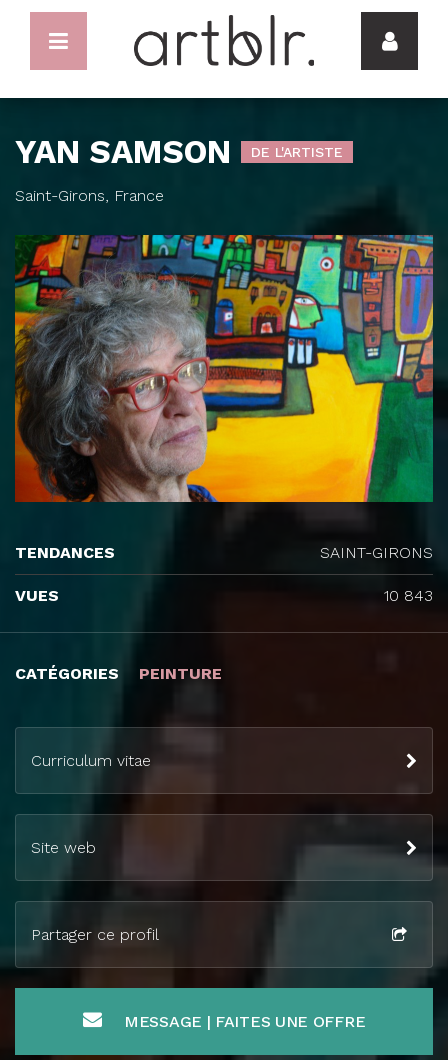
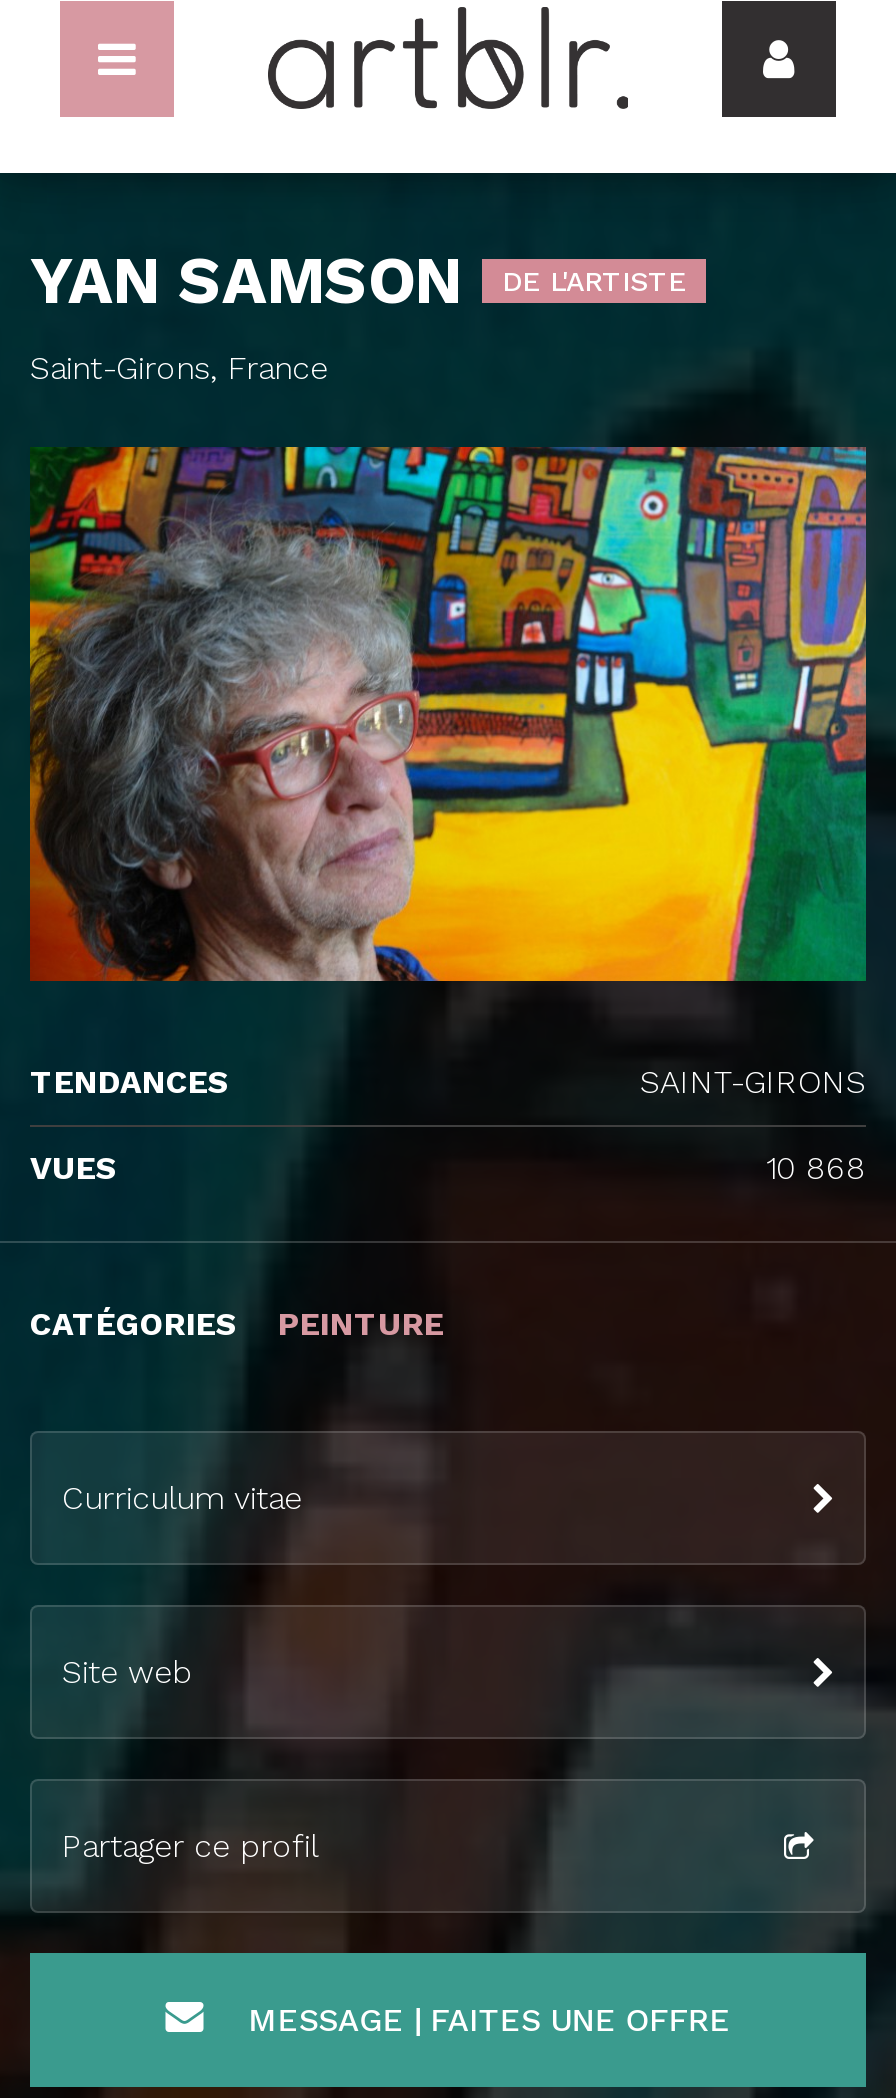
- 10 843
+ 10 868
